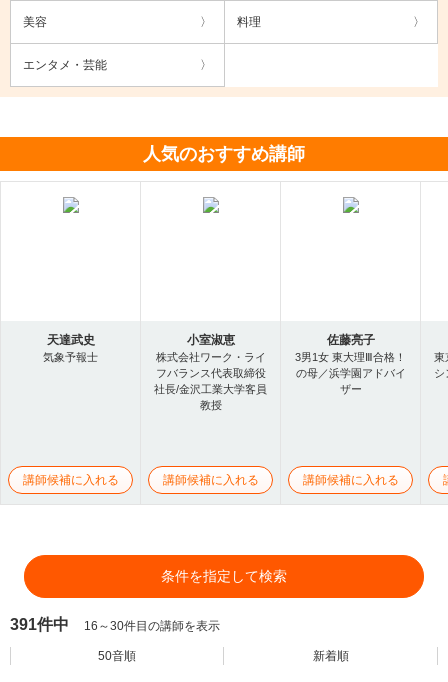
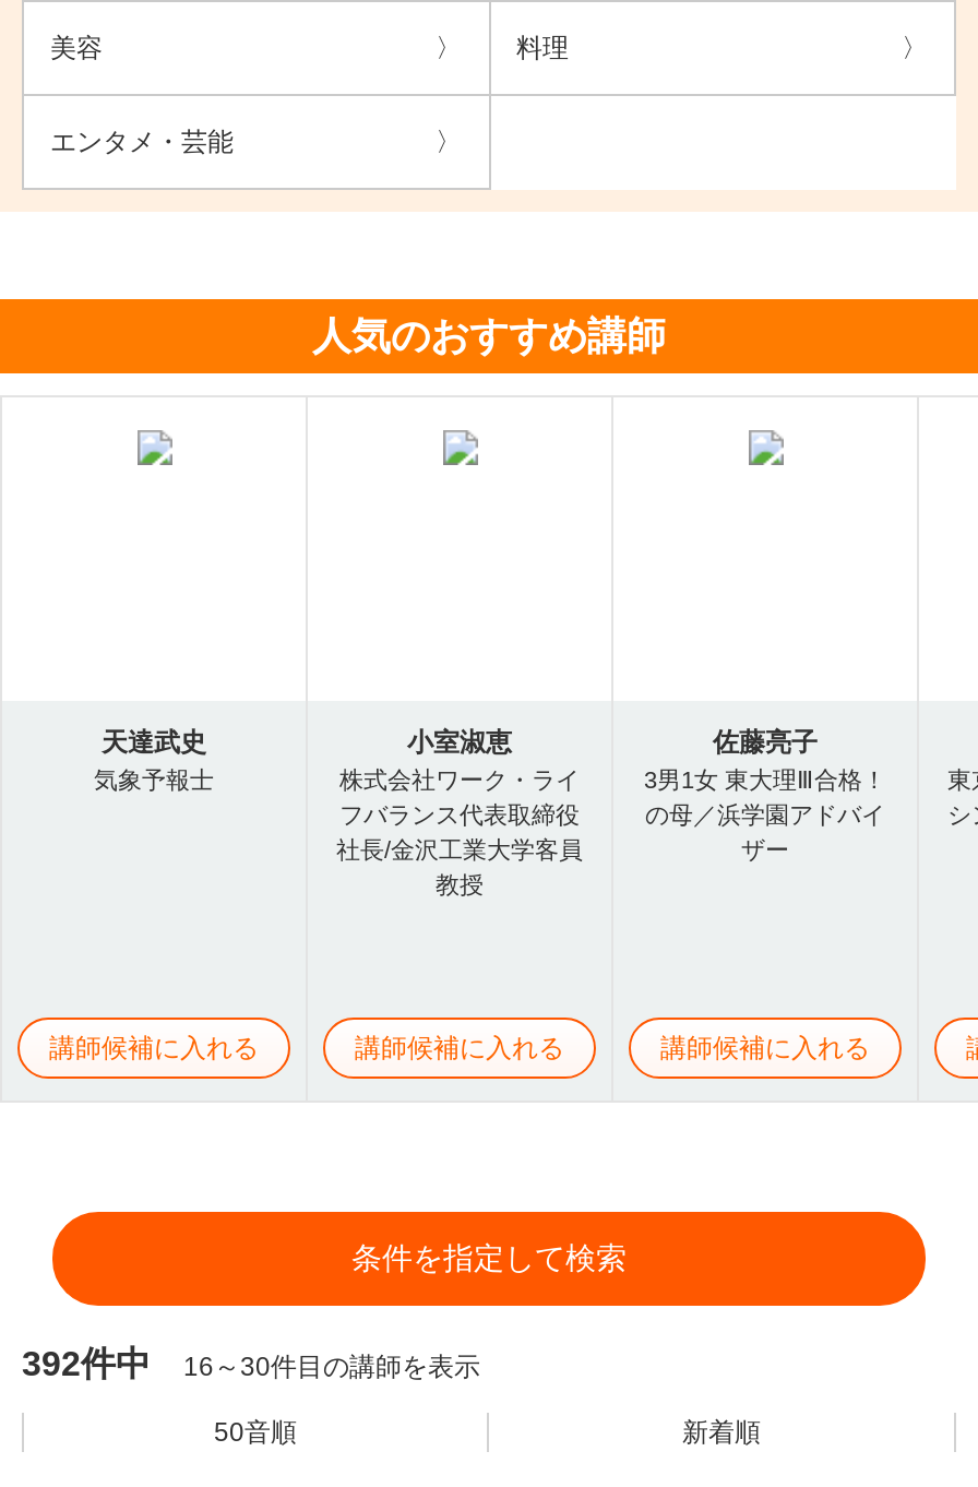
- 391件中 16～30件目の講師を表示
+ 392件中 16～30件目の講師を表示
